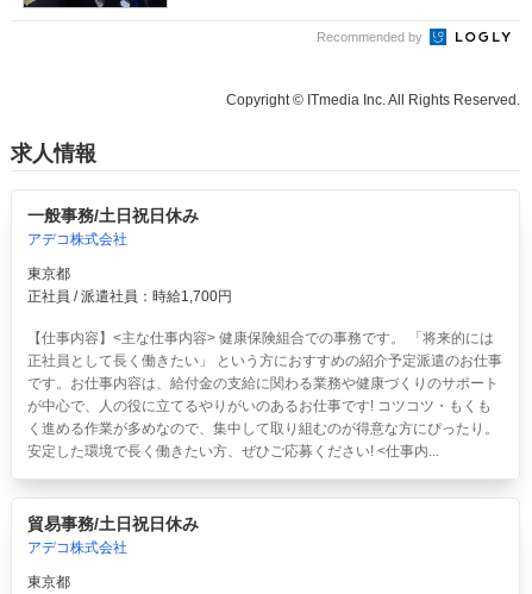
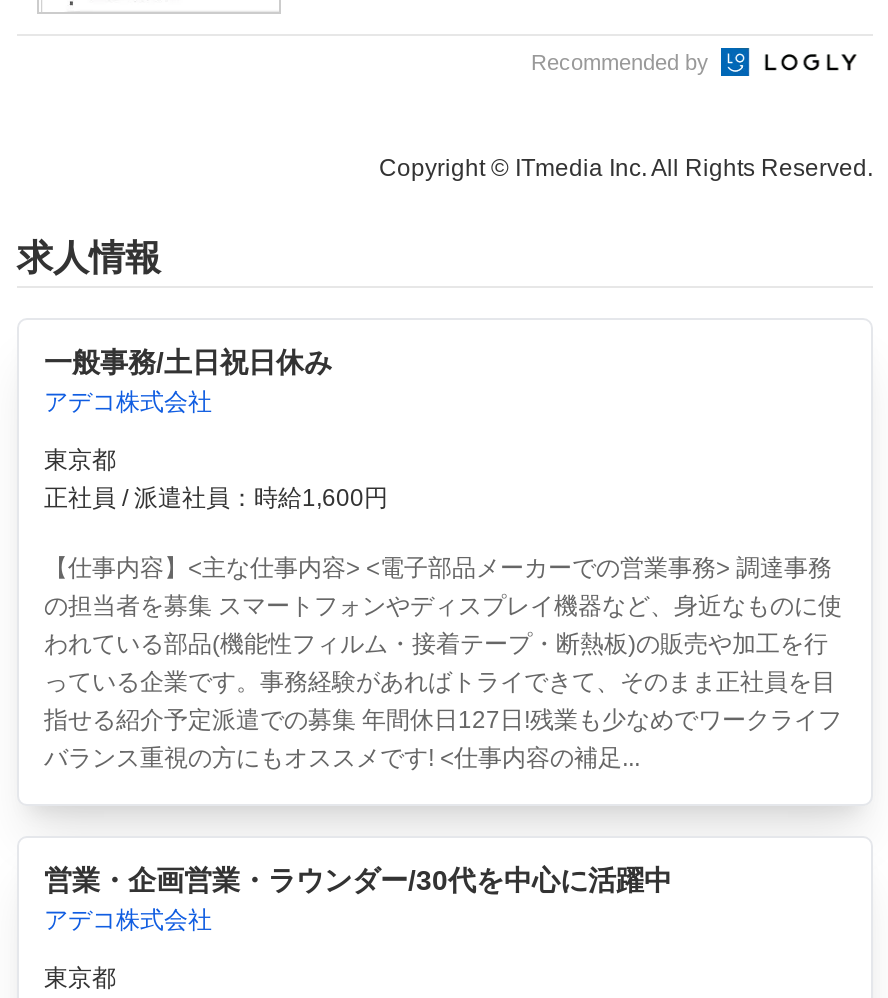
- 正社員 / 派遣社員：時給1,700円
+ 正社員 / 派遣社員：時給1,600円

- 【仕事内容】<主な仕事内容> 健康保険組合での事務です。 「将来的には
- 正社員として長く働きたい」 という方におすすめの紹介予定派遣のお仕事
- です。お仕事内容は、給付金の支給に関わる業務や健康づくりのサポート
- が中心で、人の役に立てるやりがいのあるお仕事です! コツコツ・もくも
- く進める作業が多めなので、集中して取り組むのが得意な方にぴったり。
- 安定した環境で長く働きたい方、ぜひご応募ください! <仕事内...
+ 【仕事内容】<主な仕事内容> <電子部品メーカーでの営業事務> 調達事務
+ の担当者を募集 スマートフォンやディスプレイ機器など、身近なものに使
+ われている部品(機能性フィルム・接着テープ・断熱板)の販売や加工を行
+ っている企業です。事務経験があればトライできて、そのまま正社員を目
+ 指せる紹介予定派遣での募集 年間休日127日!残業も少なめでワークライフ
+ バランス重視の方にもオススメです! <仕事内容の補足...

- 貿易事務/土日祝日休み
+ 営業・企画営業・ラウンダー/30代を中心に活躍中
